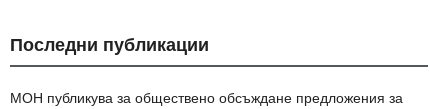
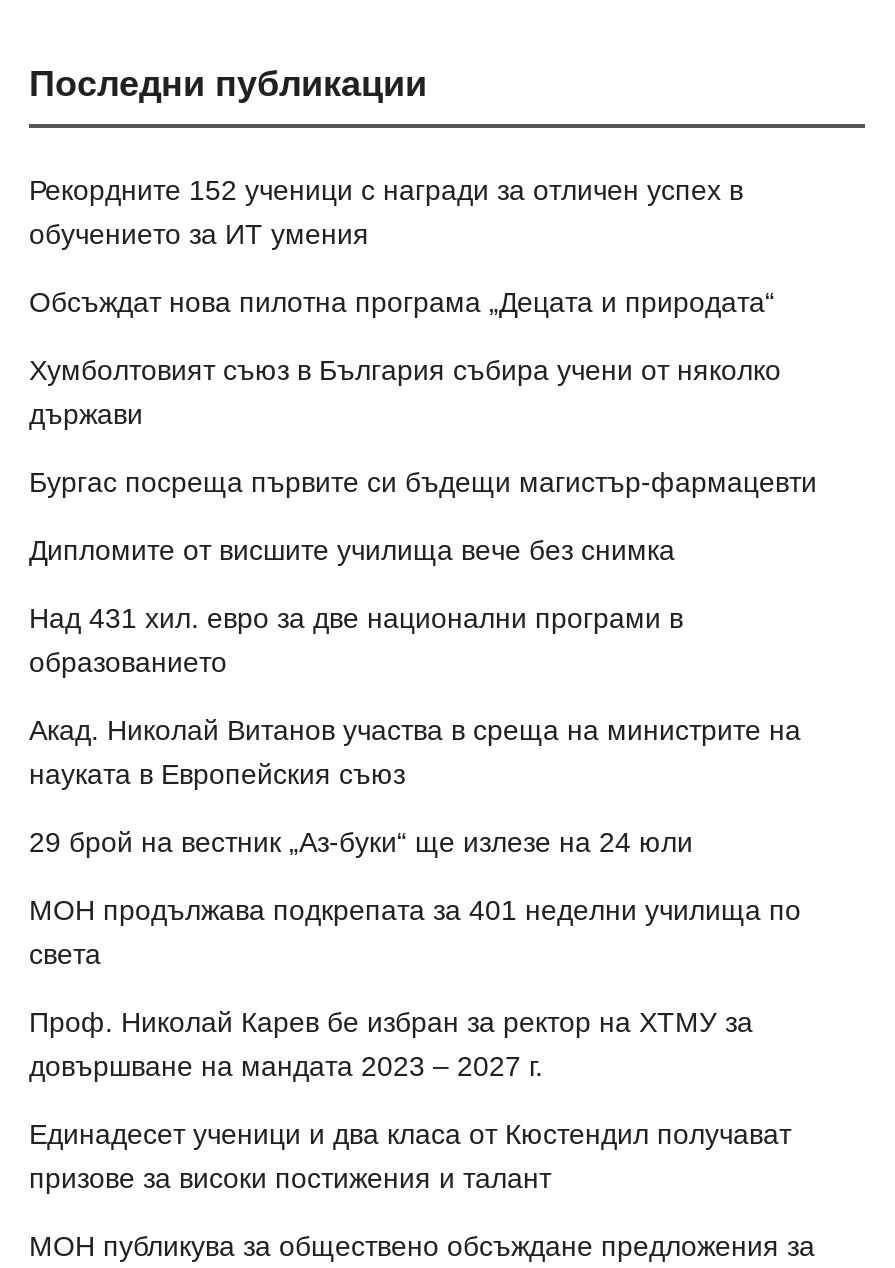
+ Рекордните 152 ученици с награди за отличен успех в
+ обучението за ИТ умения
+ Обсъждат нова пилотна програма „Децата и природата“
+ Хумболтовият съюз в България събира учени от няколко
+ държави
+ Бургас посреща първите си бъдещи магистър-фармацевти
+ Дипломите от висшите училища вече без снимка
+ Над 431 хил. евро за две национални програми в
+ образованието
+ Акад. Николай Витанов участва в среща на министрите на
+ науката в Европейския съюз
+ 29 брой на вестник „Аз-буки“ ще излезе на 24 юли
+ МОН продължава подкрепата за 401 неделни училища по
+ света
+ Проф. Николай Карев бе избран за ректор на ХТМУ за
+ довършване на мандата 2023 – 2027 г.
+ Единадесет ученици и два класа от Кюстендил получават
+ призове за високи постижения и талант
